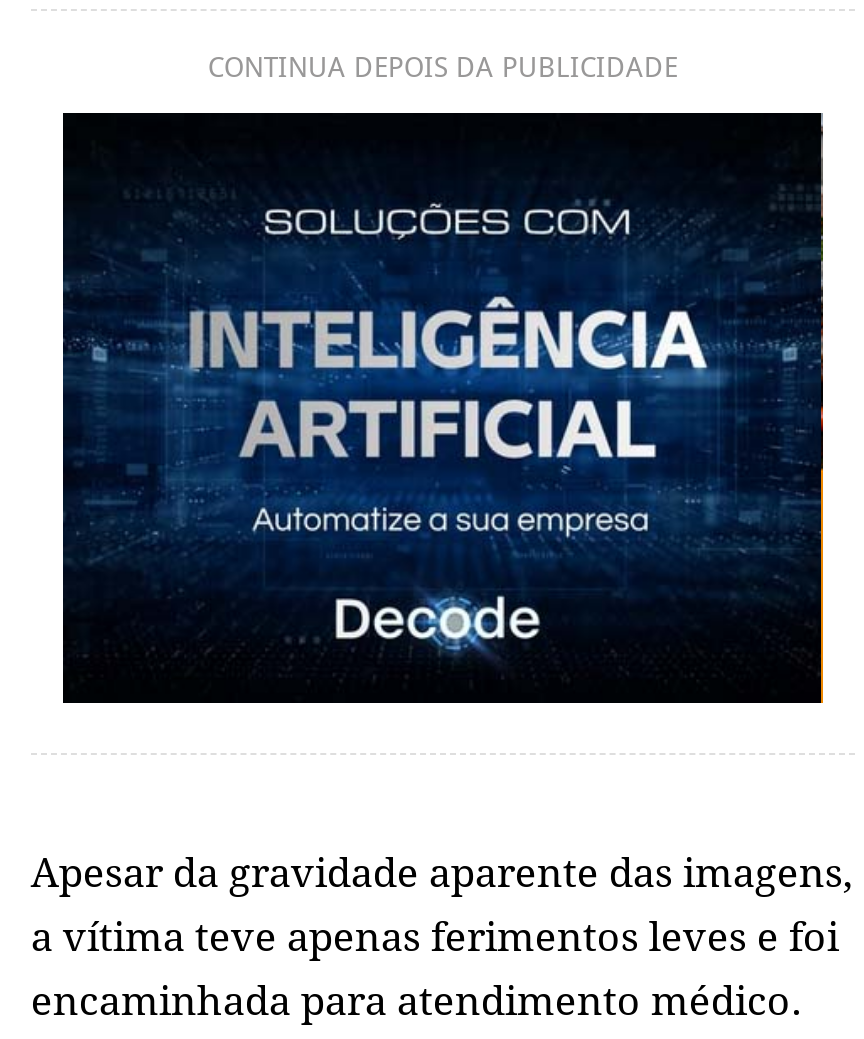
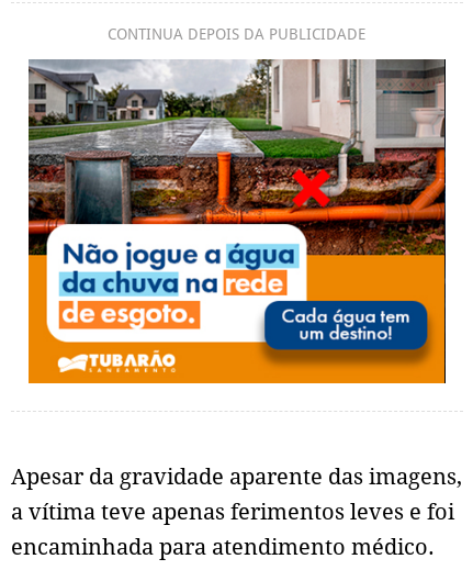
- [image]
+ [image]
